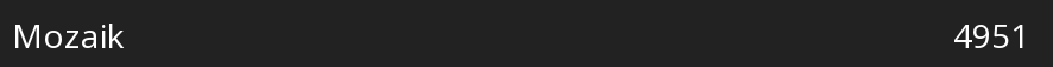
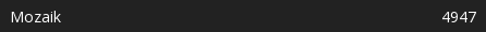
- 4951
+ 4947
